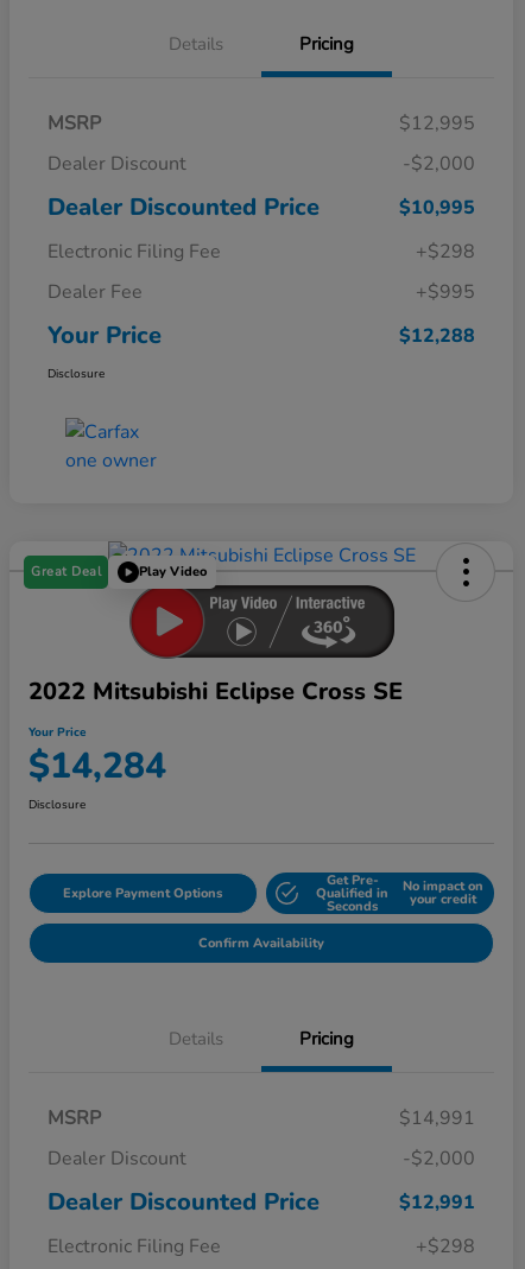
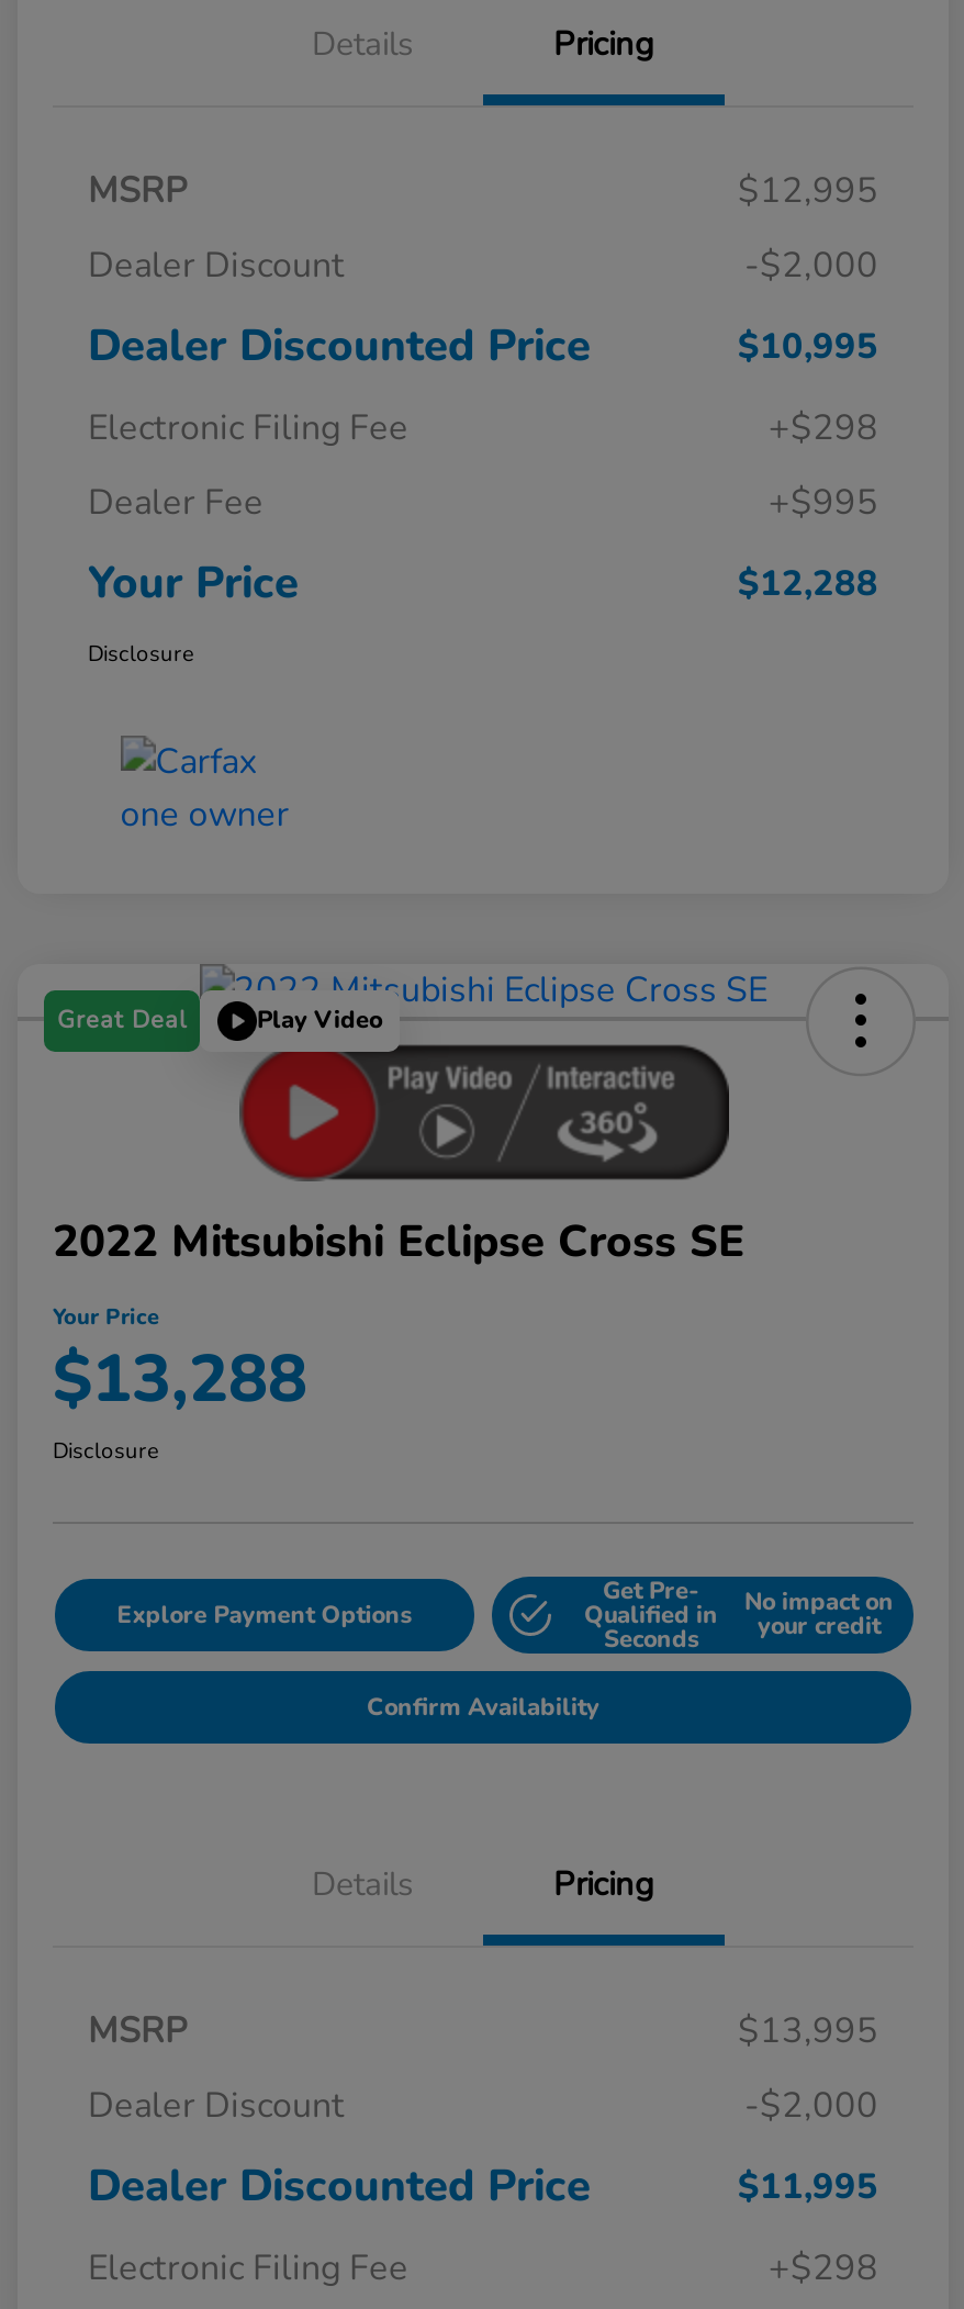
- $14,284
+ $13,288

- $14,991
+ $13,995

- $12,991
+ $11,995
